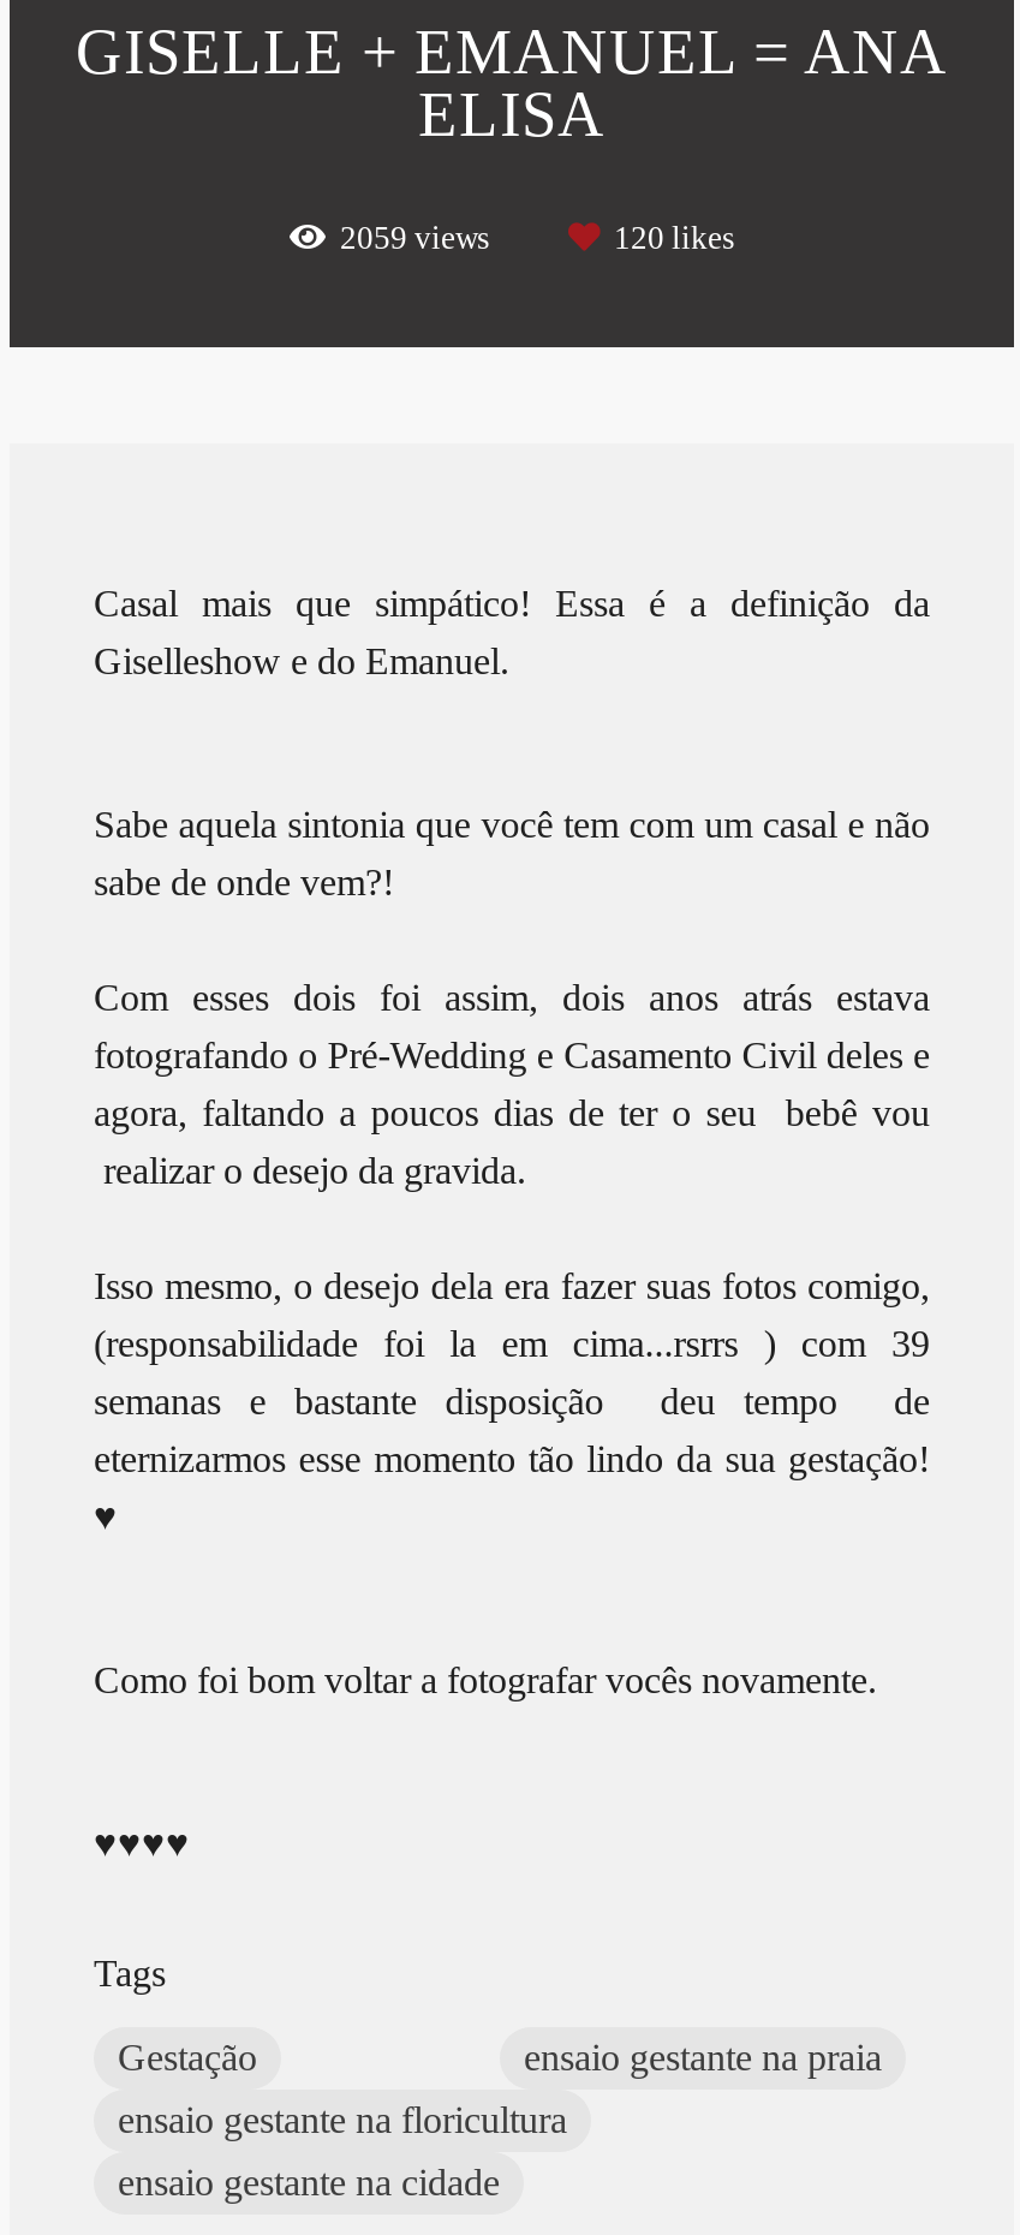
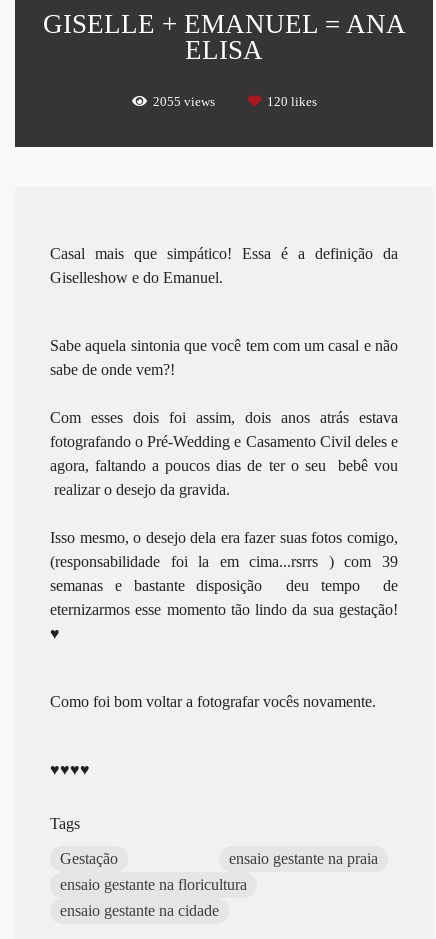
- 2059 views
+ 2055 views
